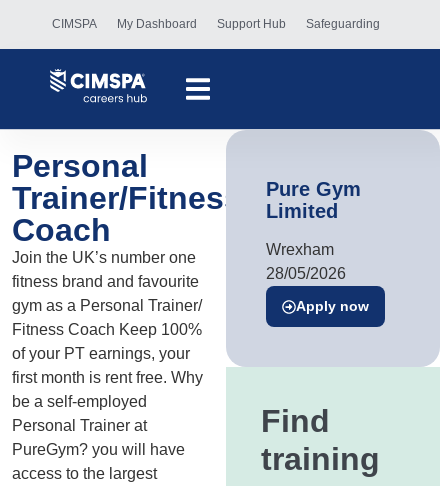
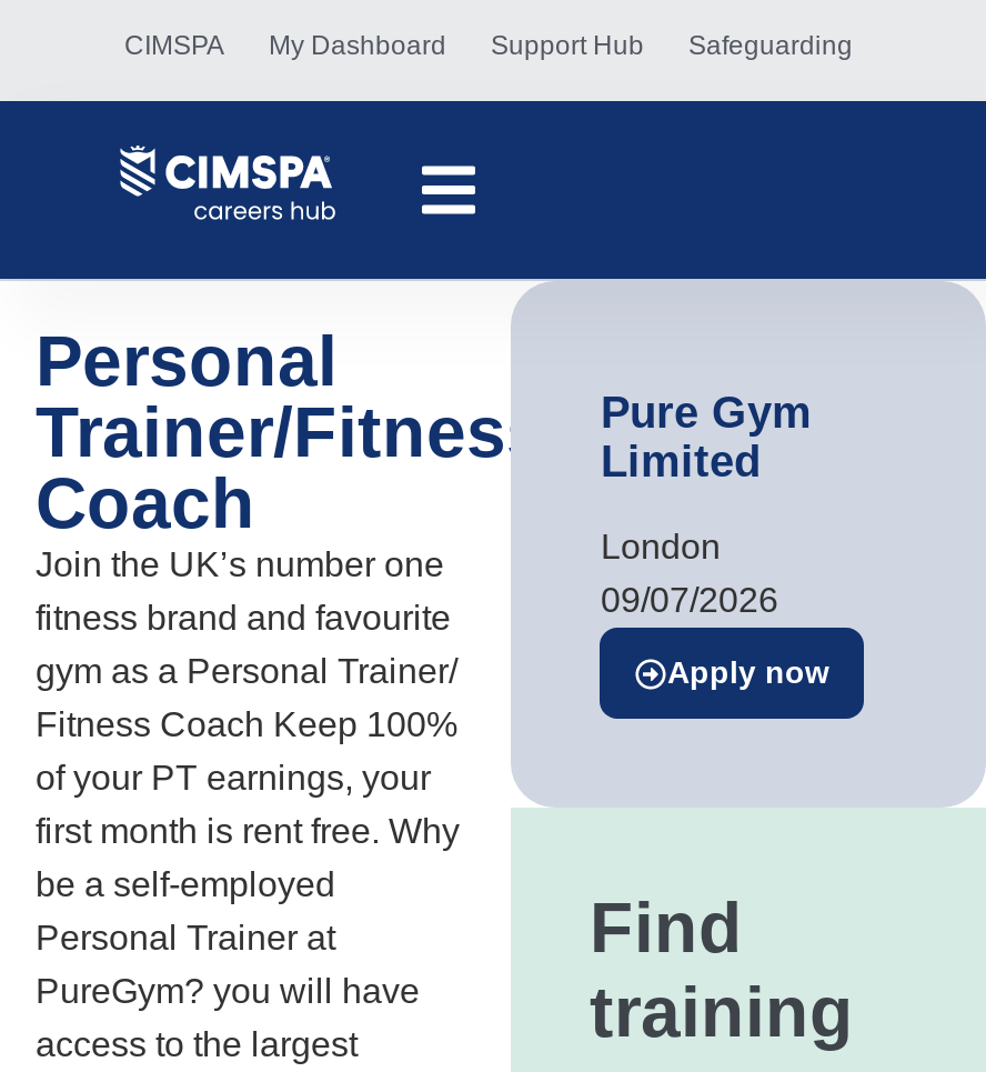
- Wrexham
- 28/05/2026
+ London
+ 09/07/2026
